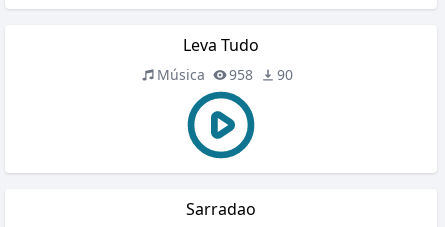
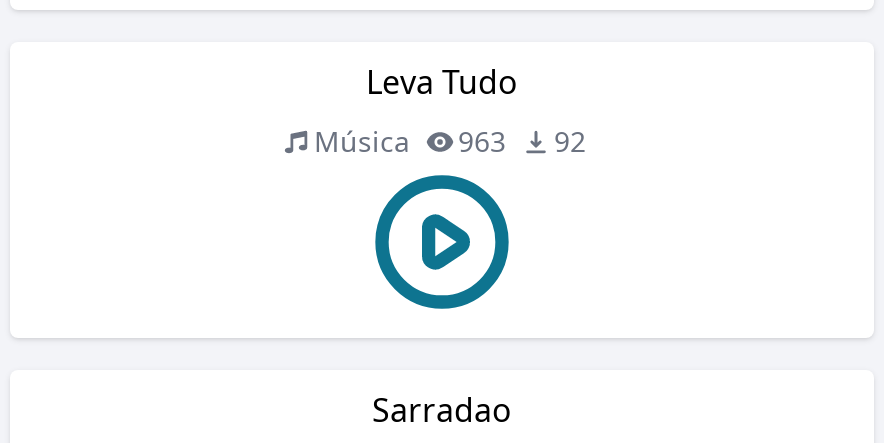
- 958
+ 963

- 90
+ 92
